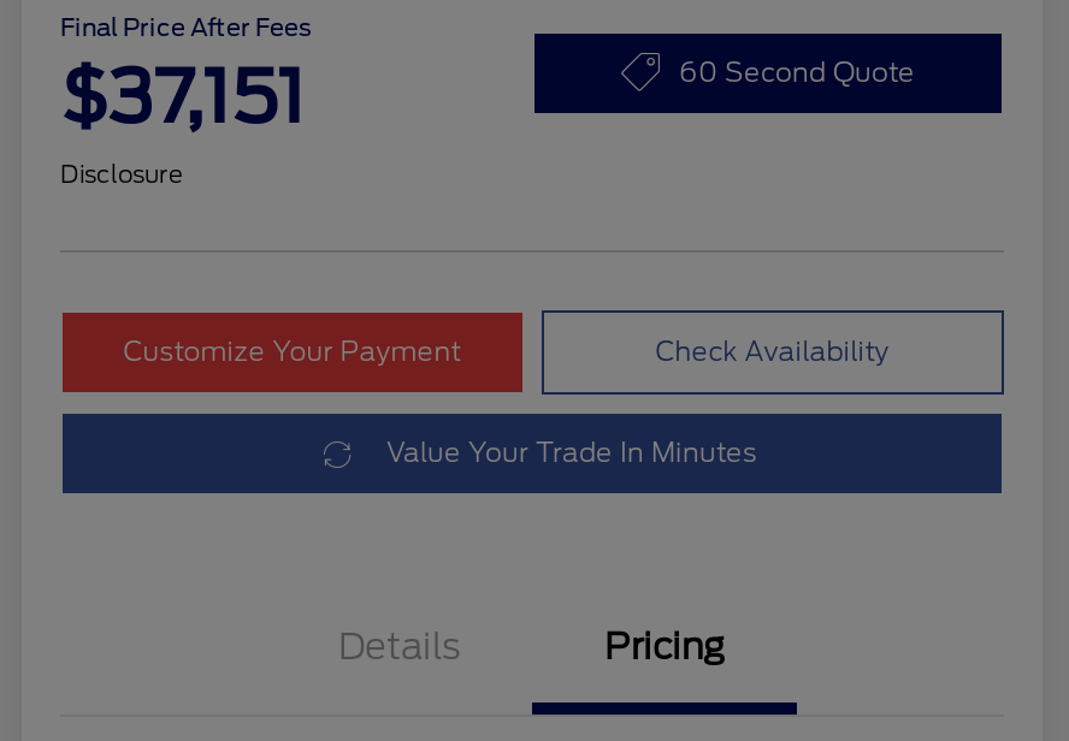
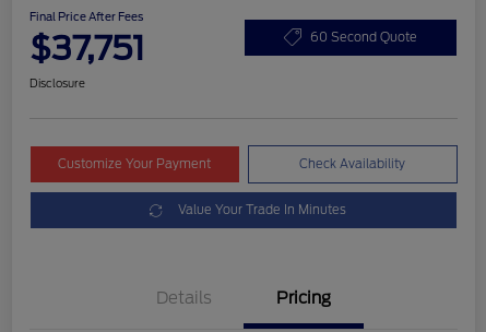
- $37,151
+ $37,751
